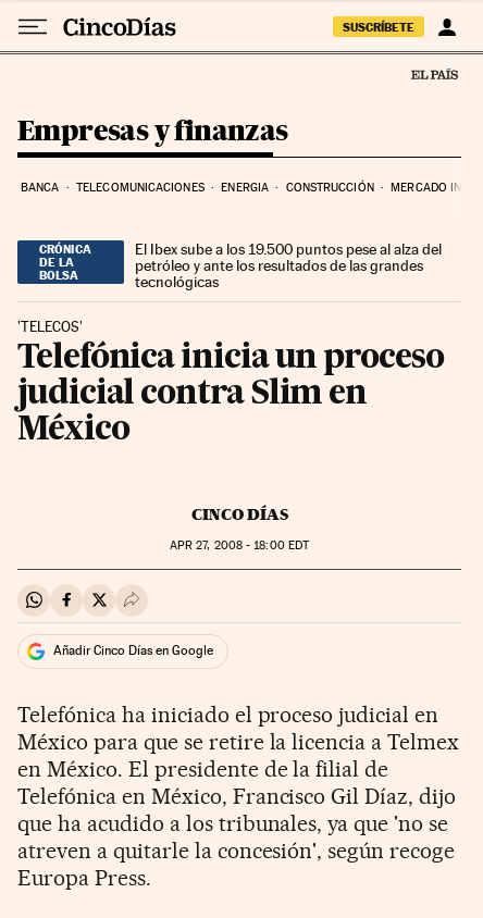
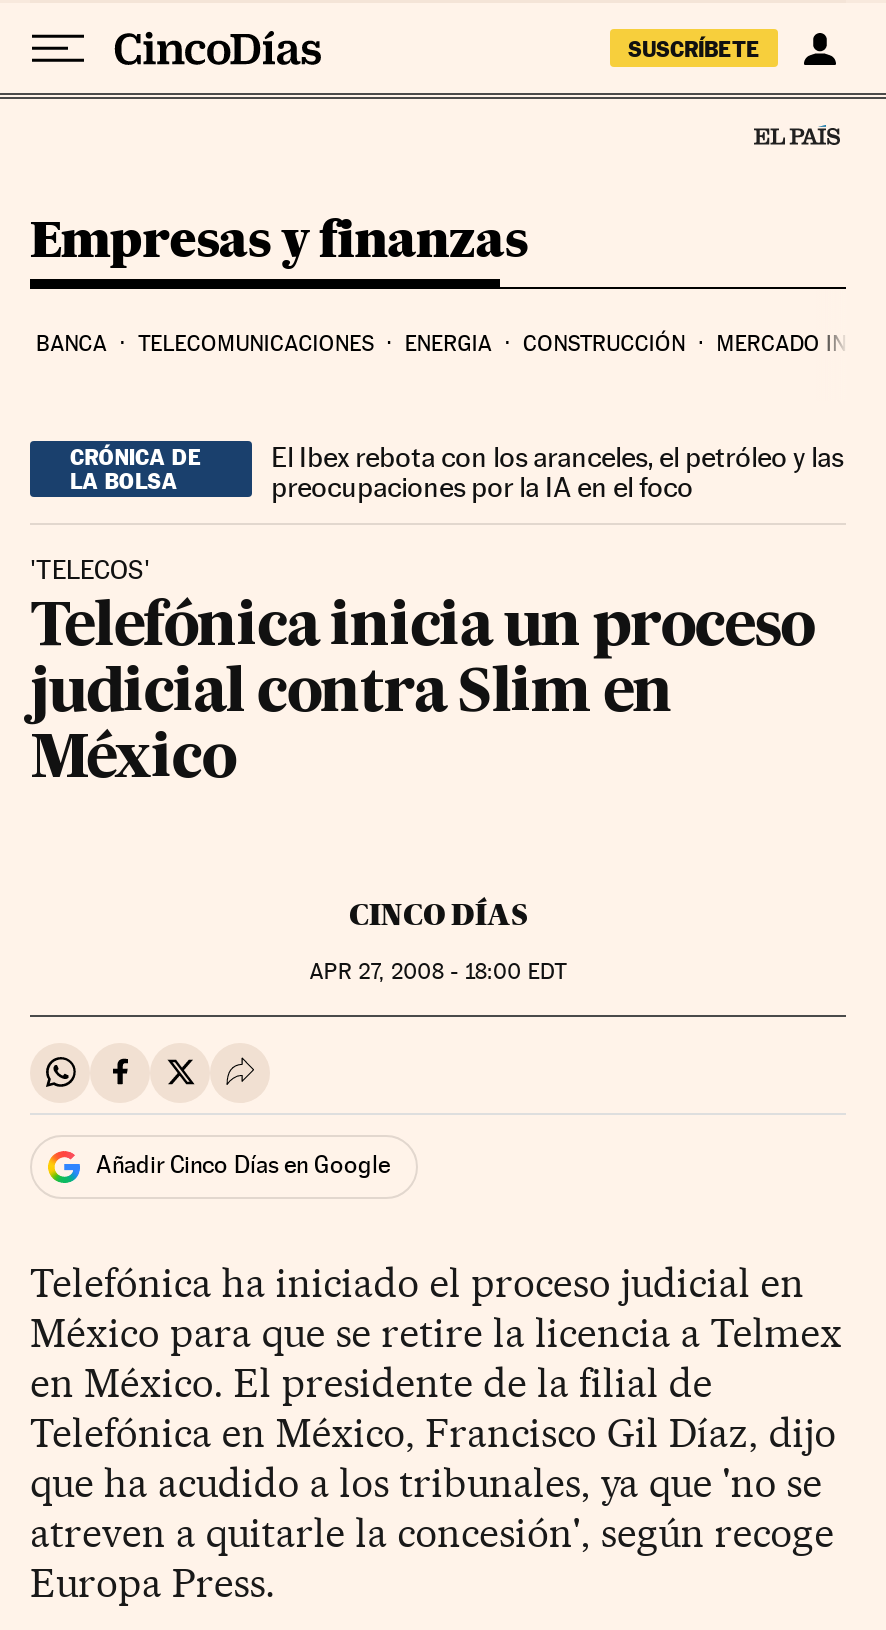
- El Ibex sube a los 19.500 puntos pese al alza del
- petróleo y ante los resultados de las grandes
- tecnológicas
+ El Ibex rebota con los aranceles, el petróleo y las
+ preocupaciones por la IA en el foco
